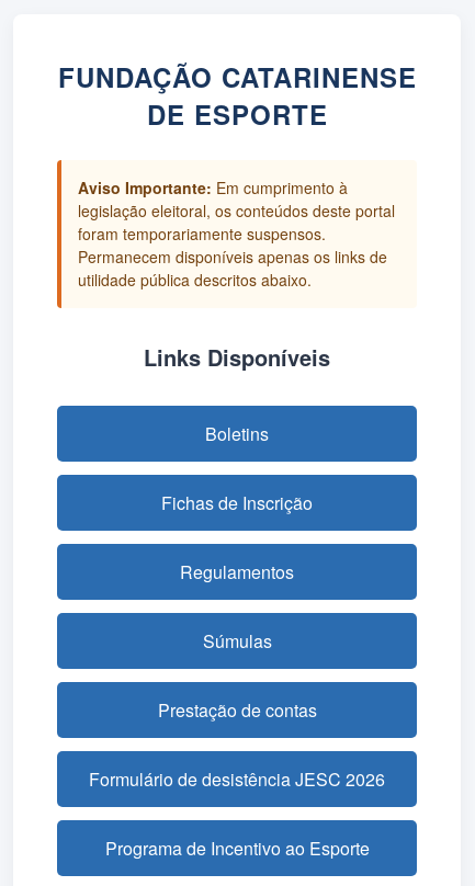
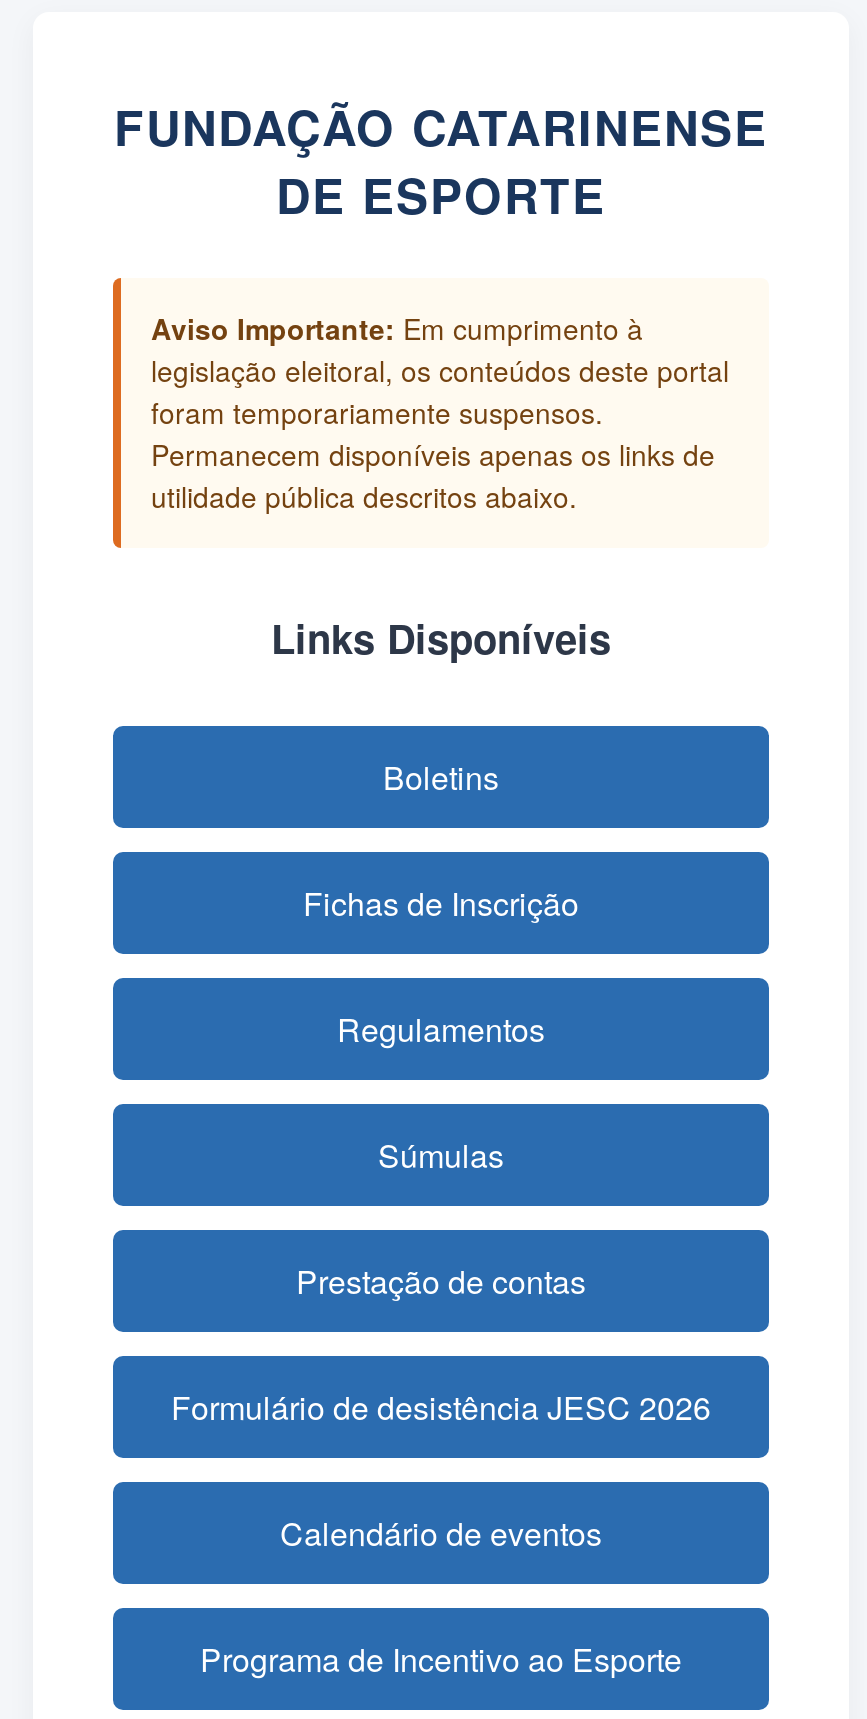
+ Calendário de eventos
